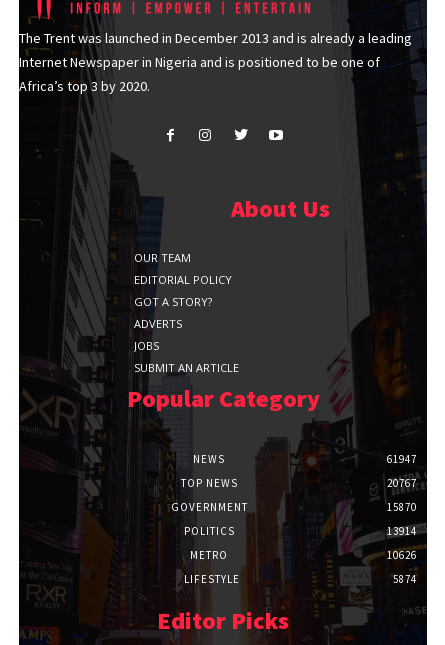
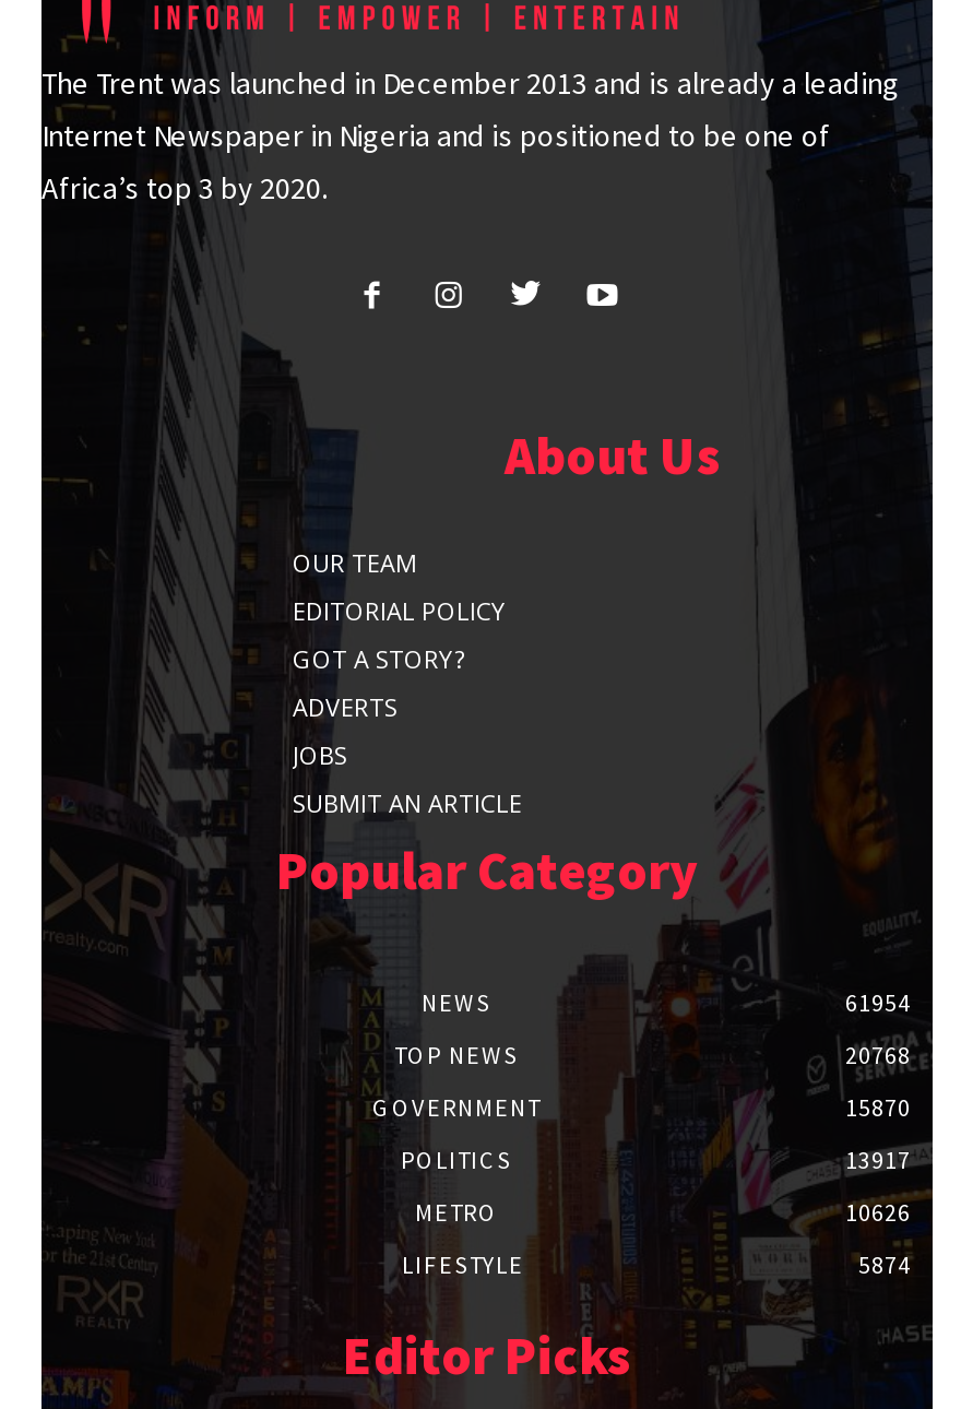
- 61947
+ 61954

- 20767
+ 20768

- 13914
+ 13917
